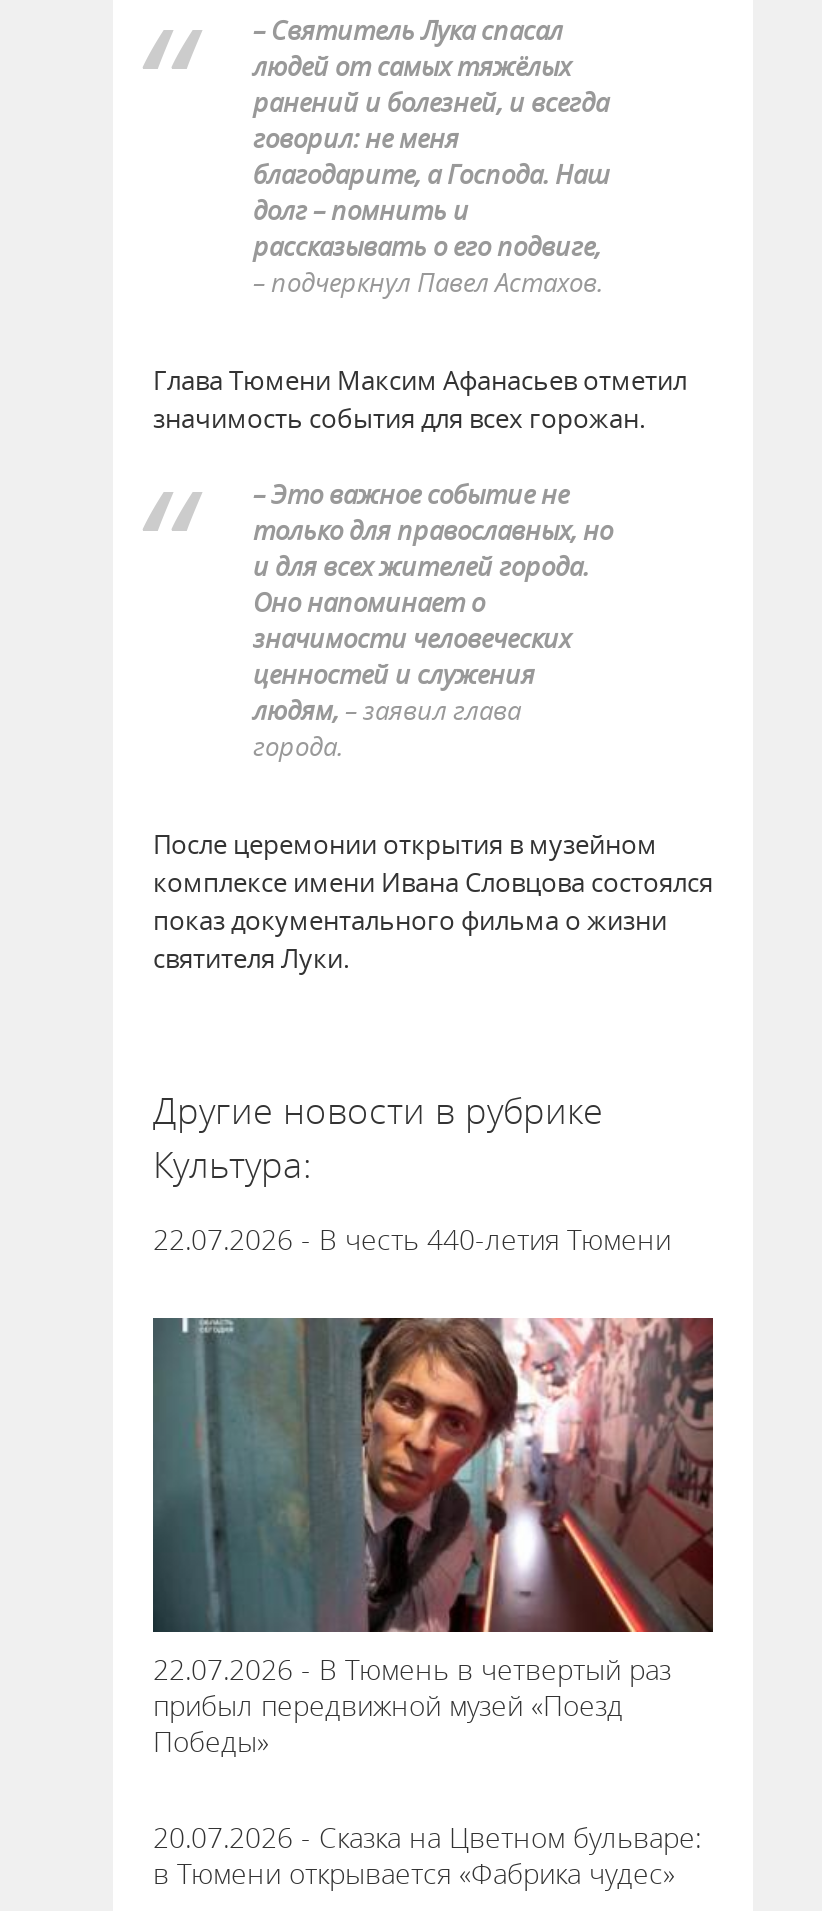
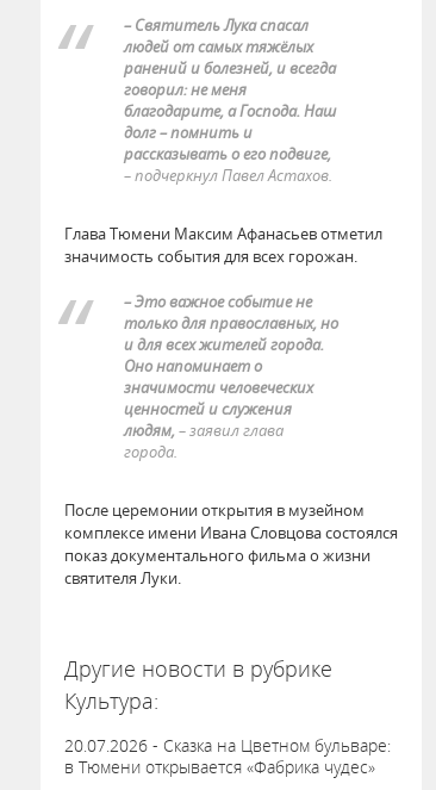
- 22.07.2026 - В честь 440-летия Тюмени

- [image]
- 22.07.2026 - В Тюмень в четвертый раз
- прибыл передвижной музей «Поезд
- Победы»
